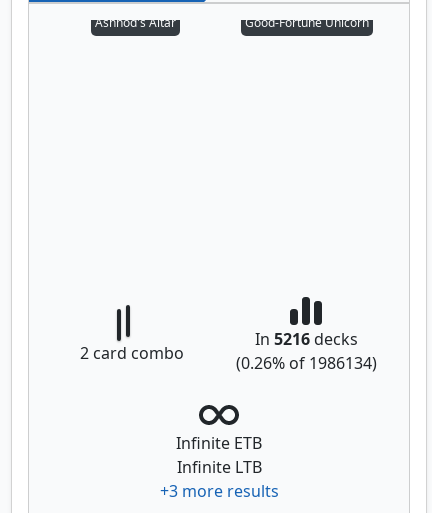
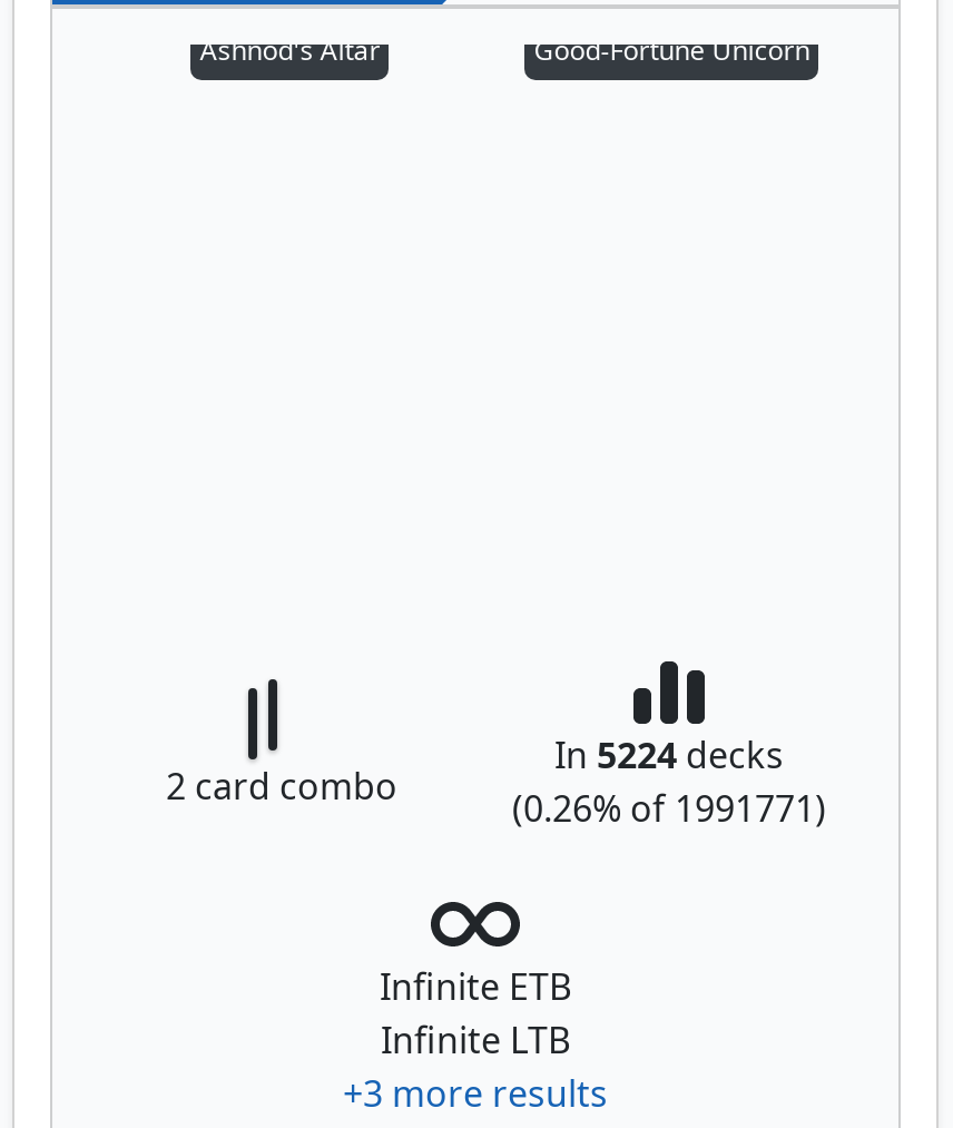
- In 5216 decks
+ In 5224 decks

- (0.26% of 1986134)
+ (0.26% of 1991771)
